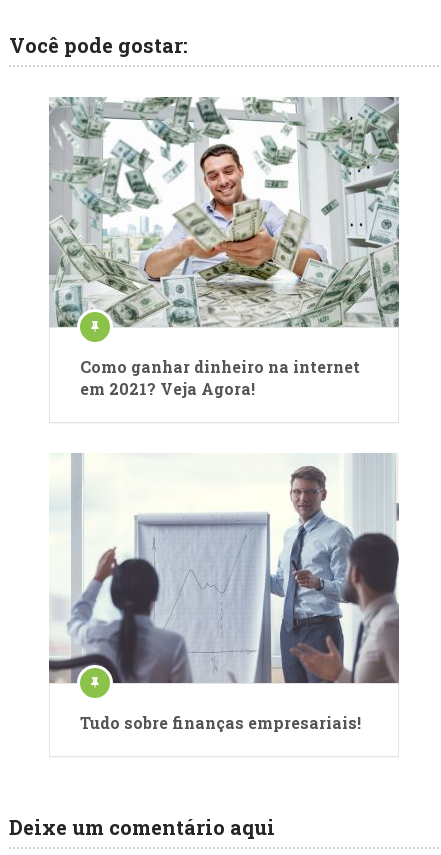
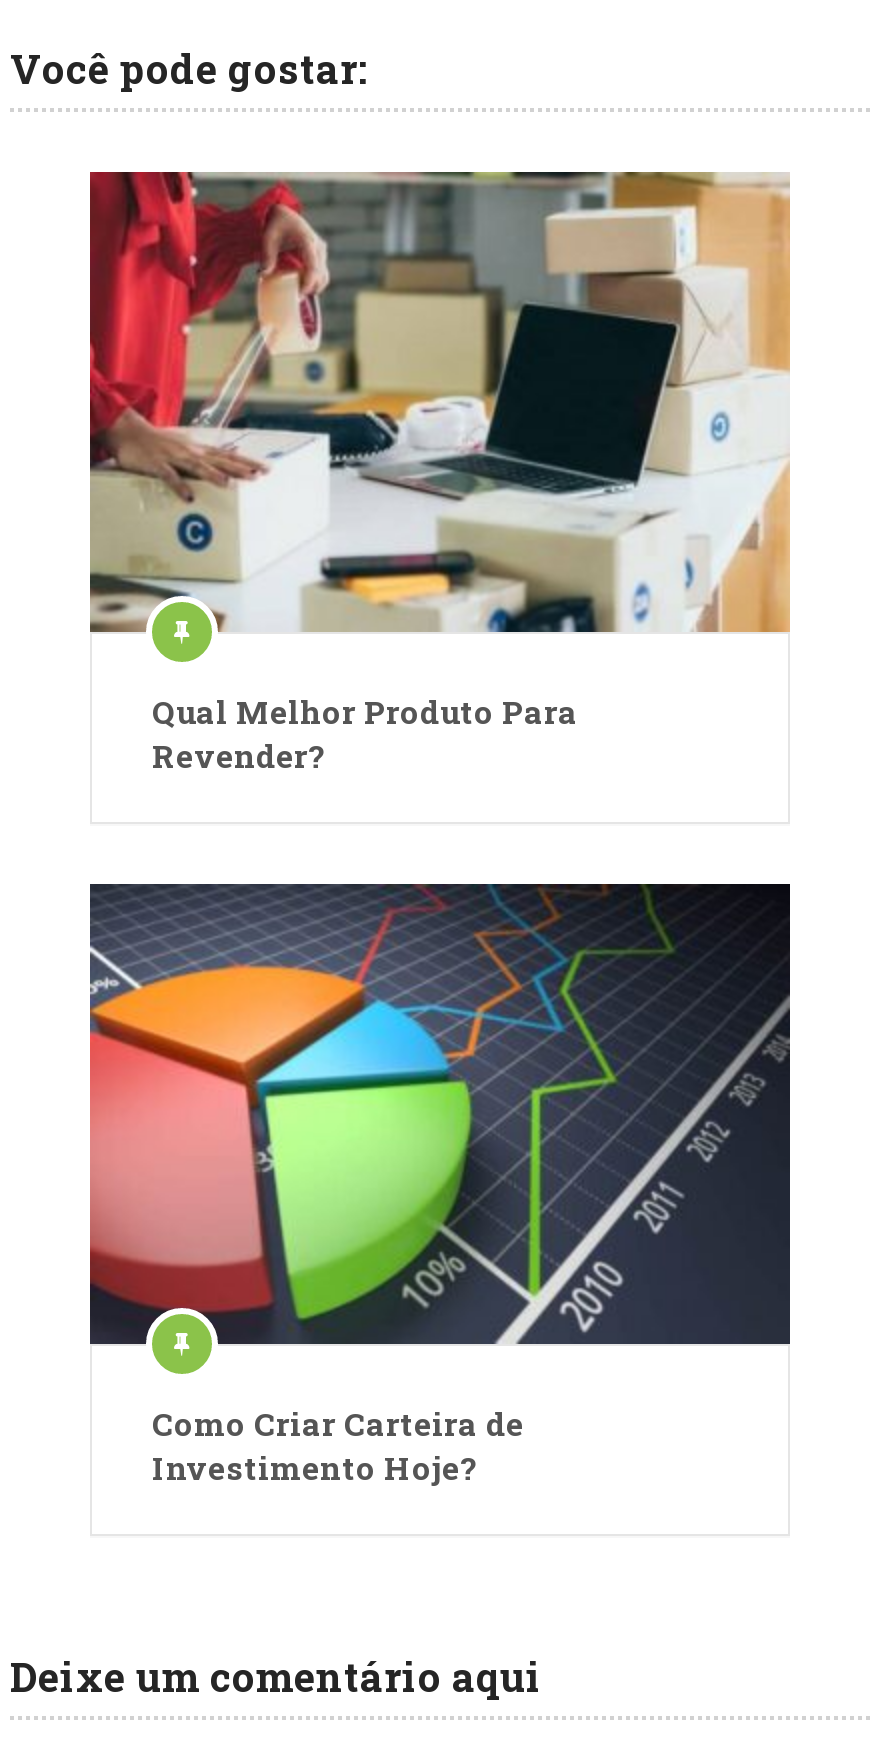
- [image]
- Como ganhar dinheiro na internet
- em 2021? Veja Agora!
+ [image]
+ Qual Melhor Produto Para
+ Revender?

- [image]
- Tudo sobre finanças empresariais!
+ [image]
+ Como Criar Carteira de
+ Investimento Hoje?
